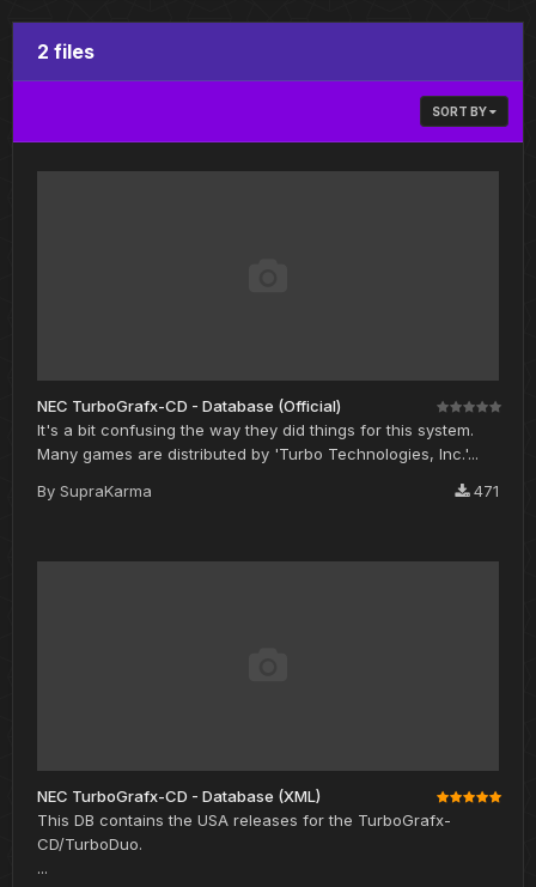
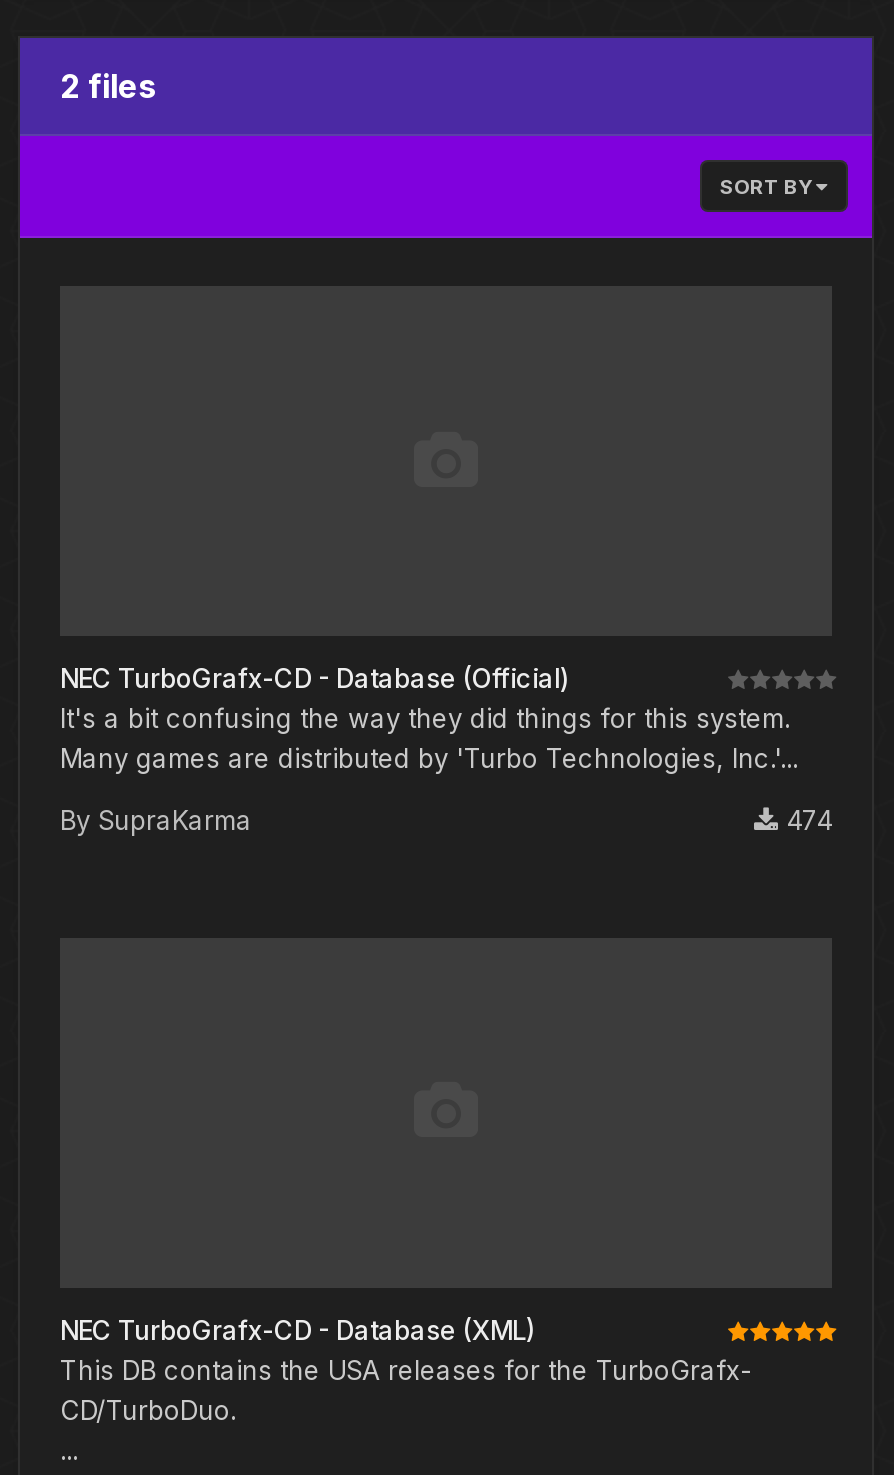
- 471
+ 474
